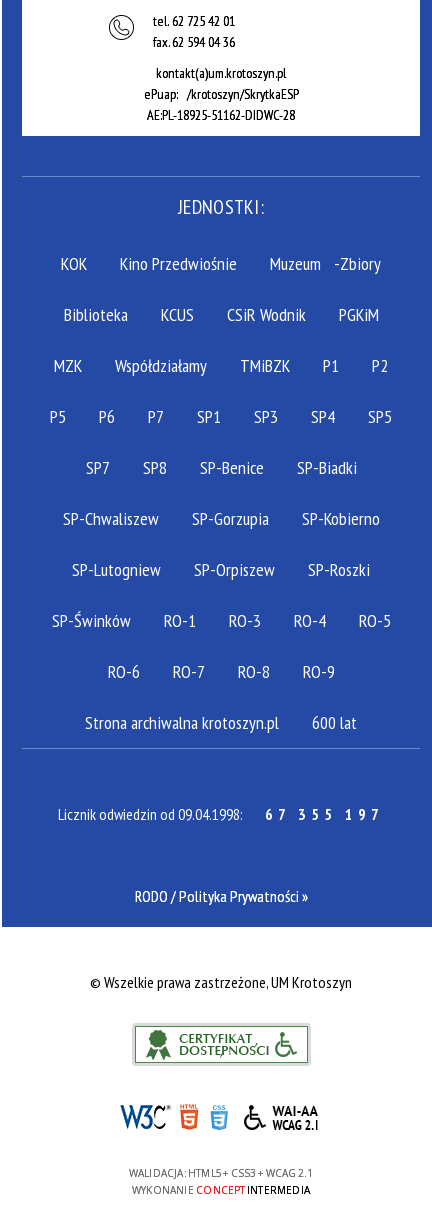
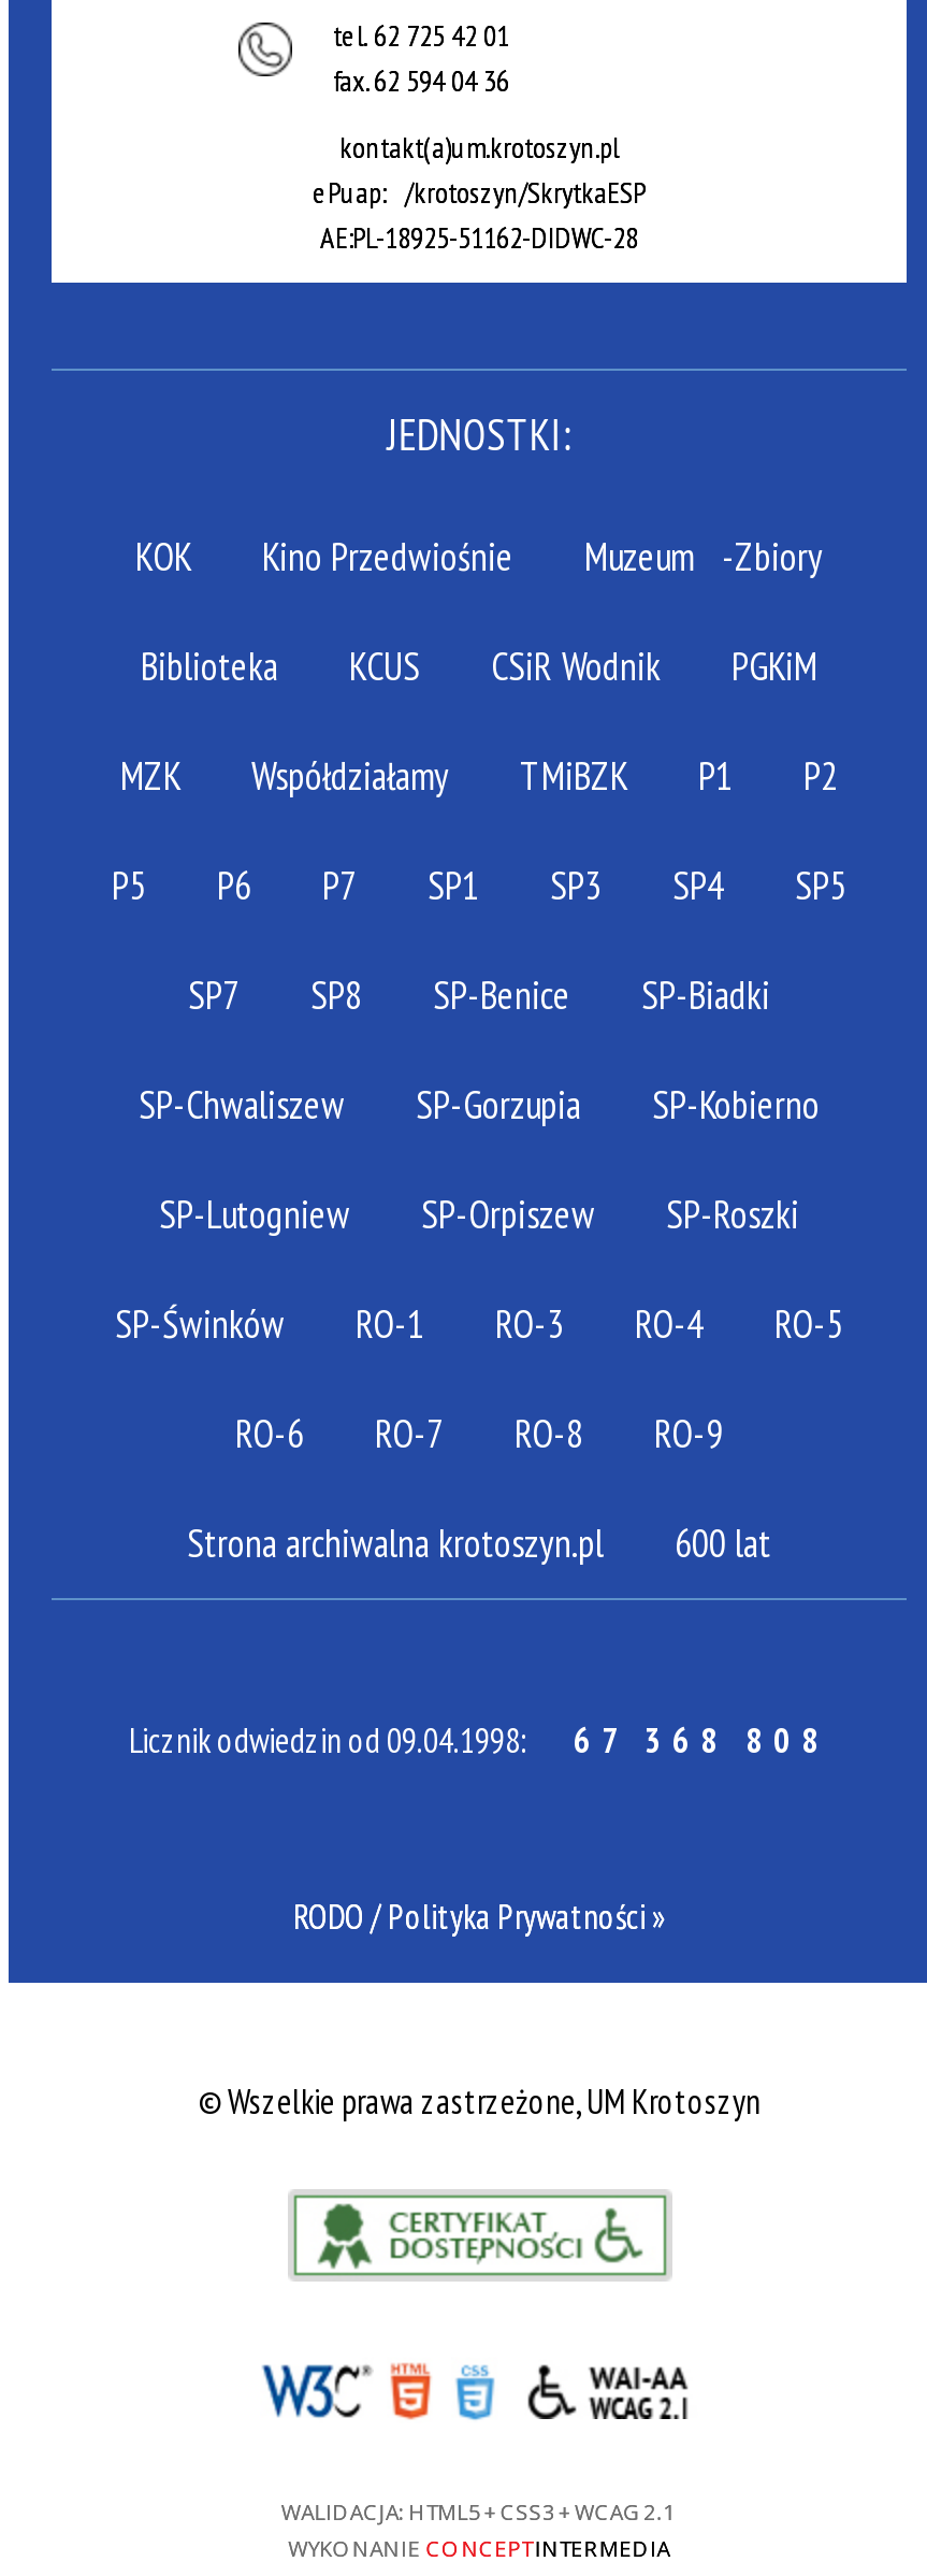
- Licznik odwiedzin od 09.04.1998: 67 355 197
+ Licznik odwiedzin od 09.04.1998: 67 368 808
